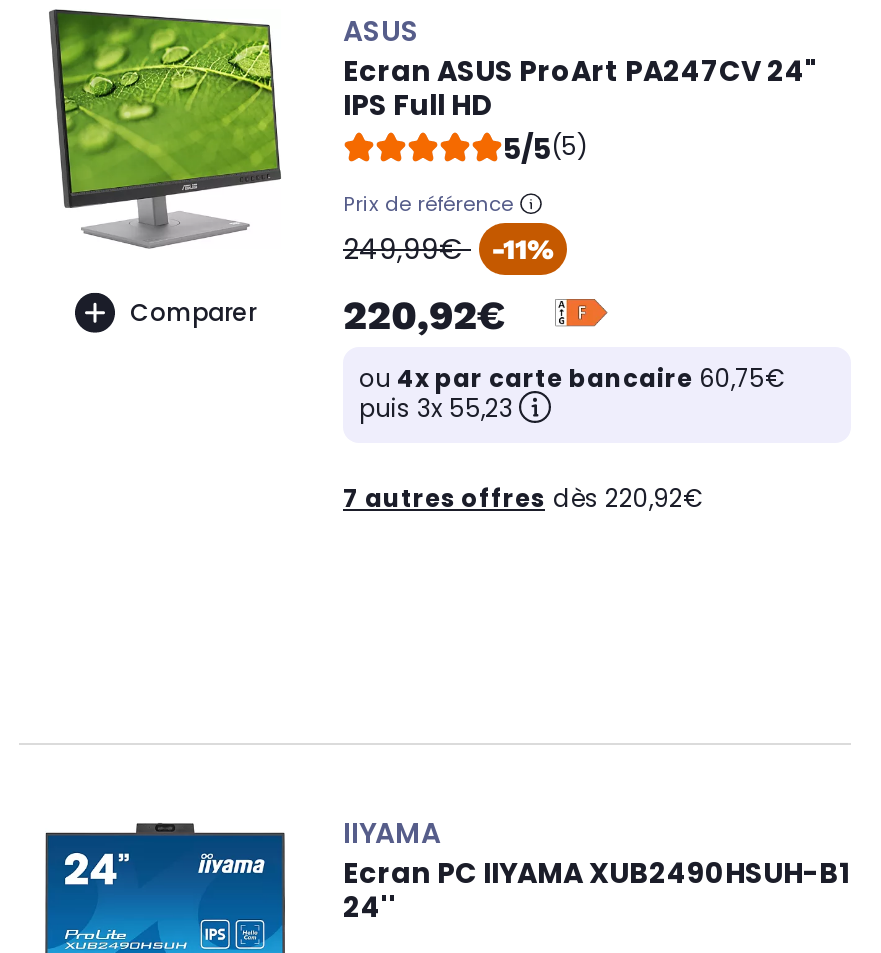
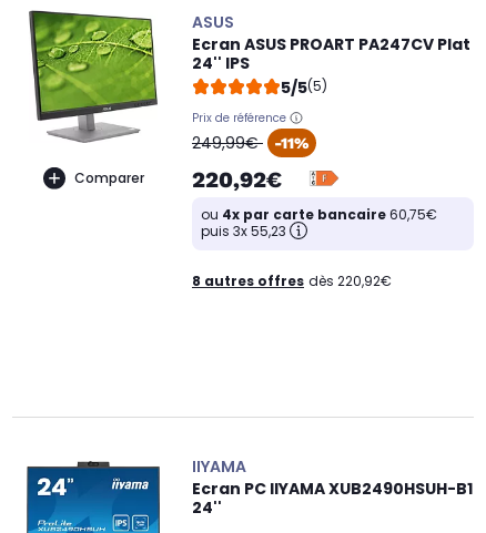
- Ecran ASUS ProArt PA247CV 24"
- IPS Full HD
+ Ecran ASUS PROART PA247CV Plat
+ 24'' IPS

- 7 autres offres dès 220,92€
+ 8 autres offres dès 220,92€
